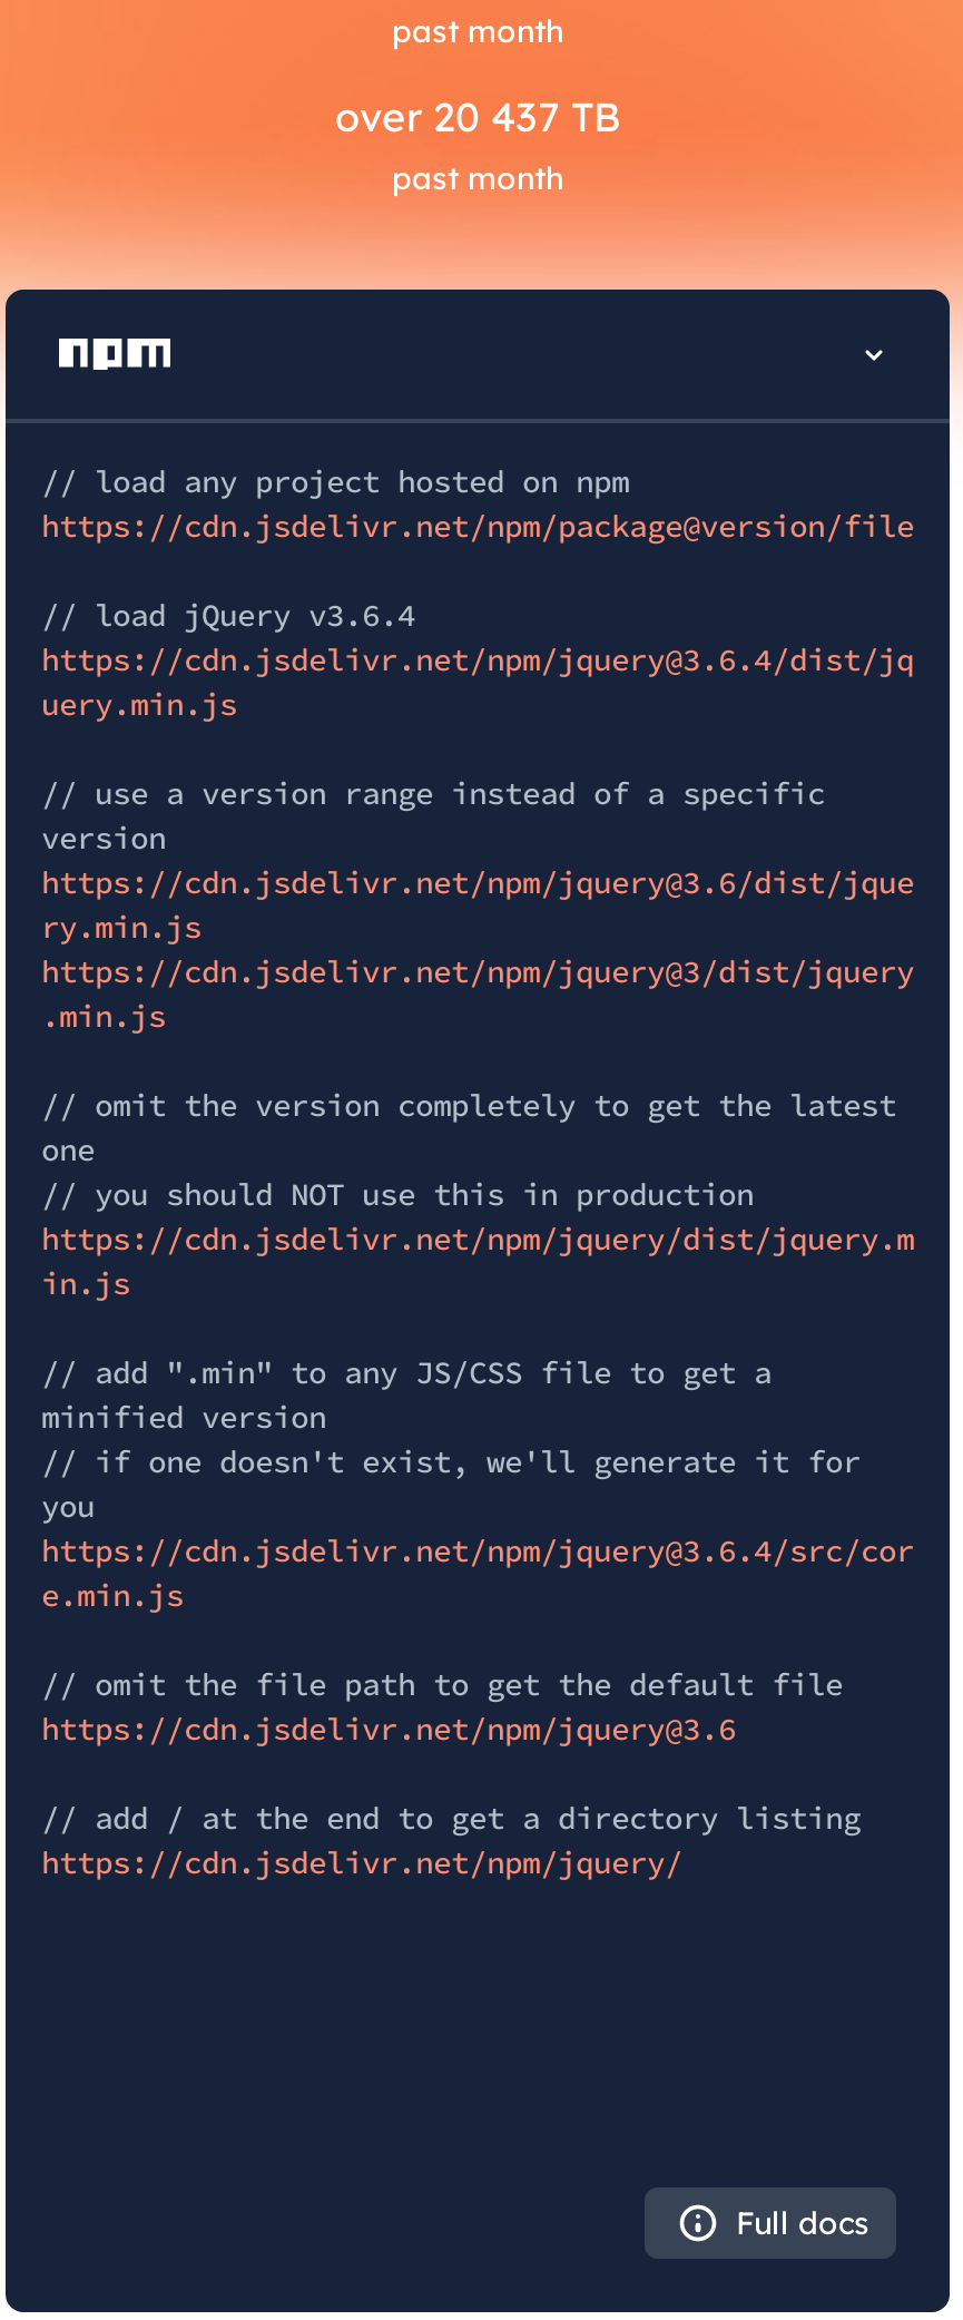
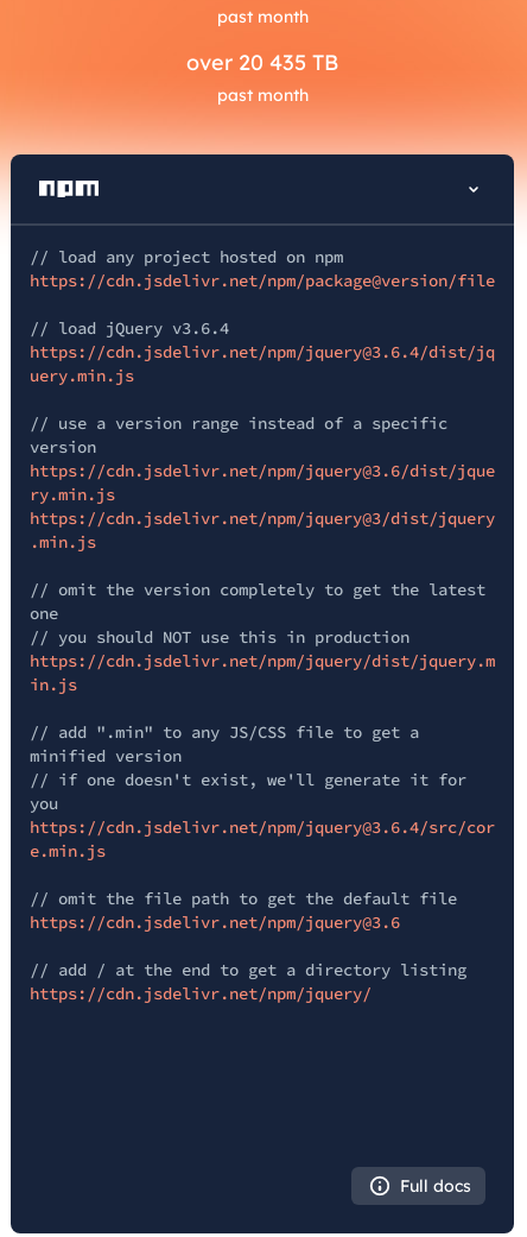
- over 20 437 TB
+ over 20 435 TB
